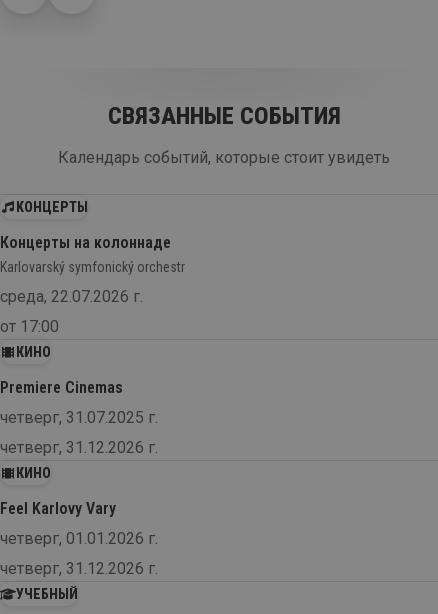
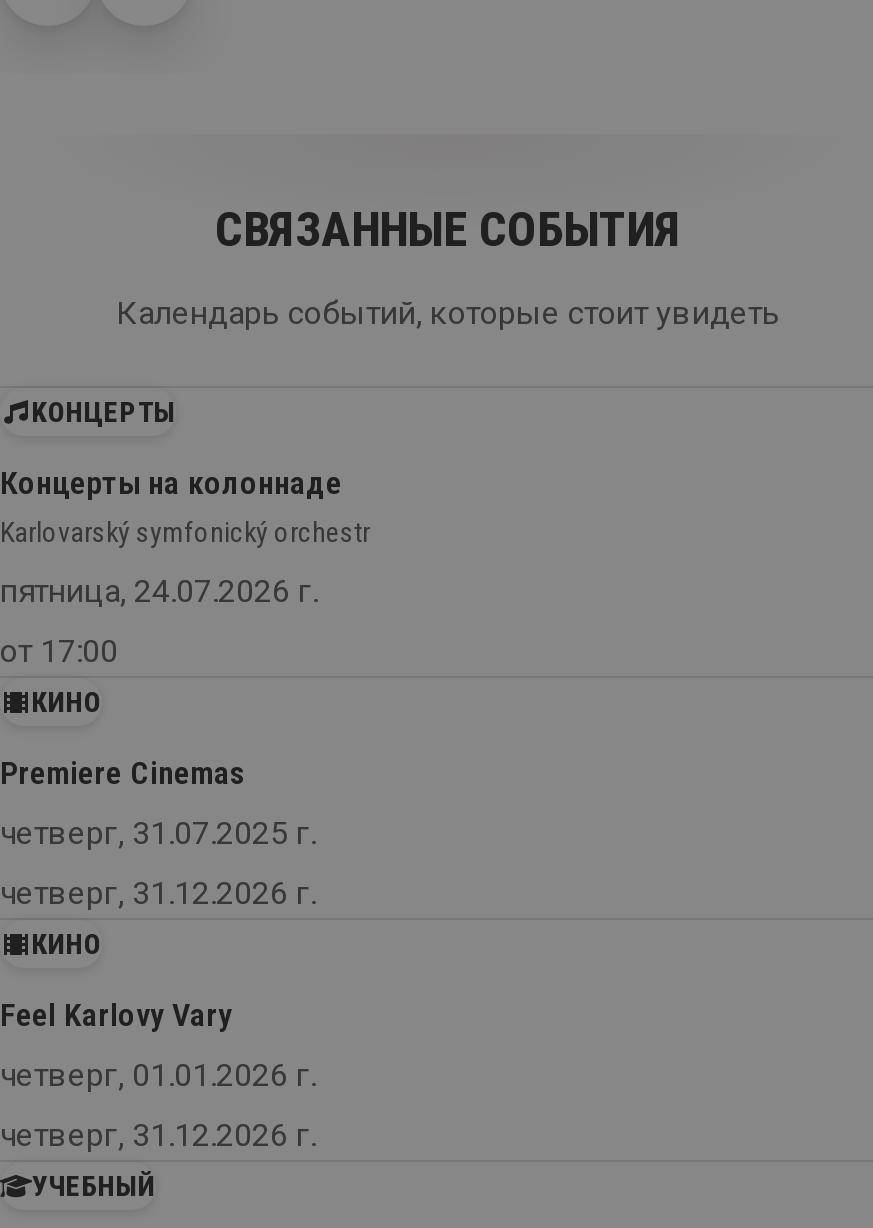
- среда, 22.07.2026 г.
+ пятница, 24.07.2026 г.
